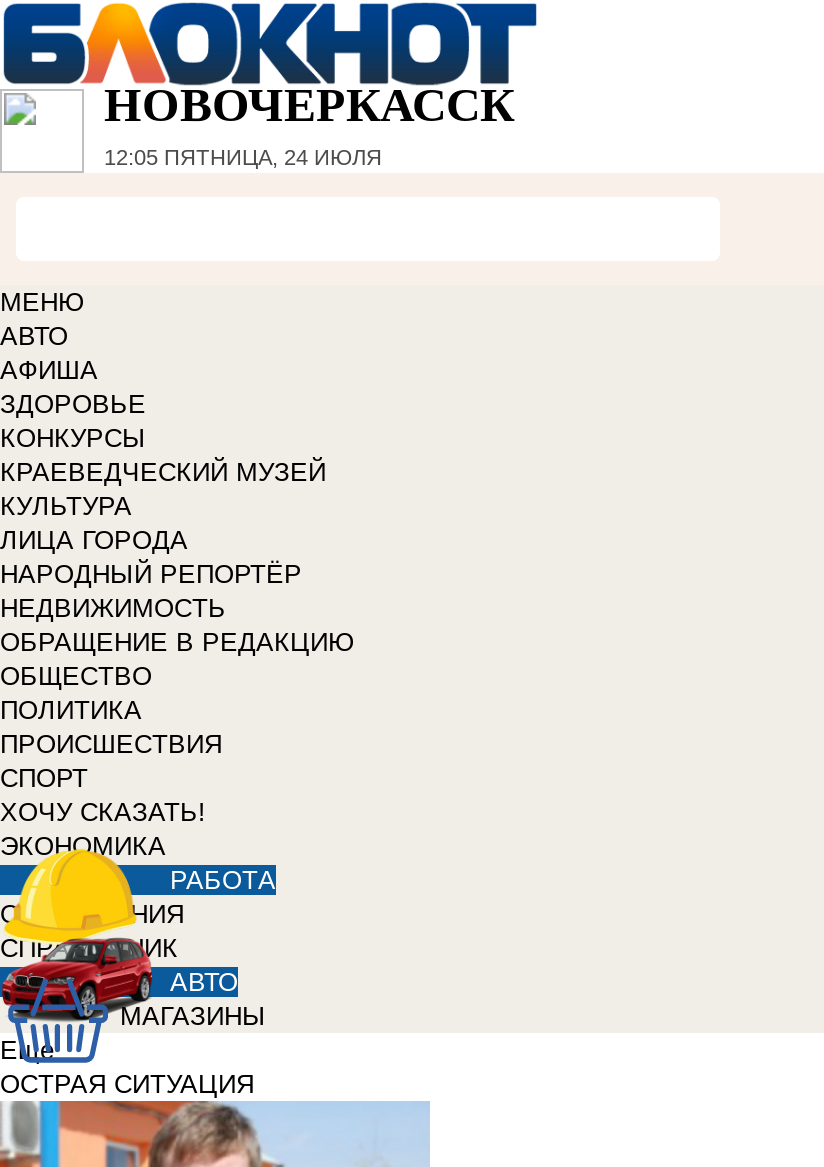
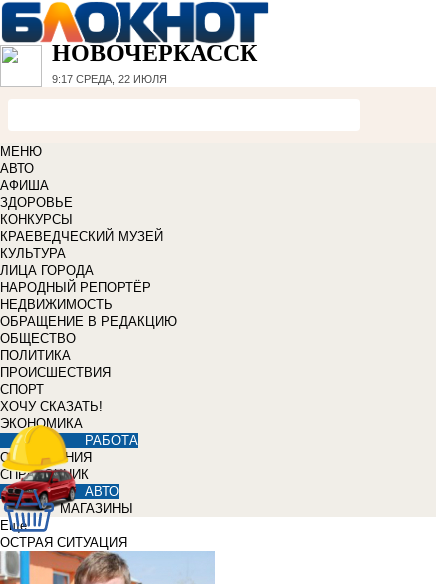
- 12:05 ПЯТНИЦА, 24 ИЮЛЯ
+ 9:17 СРЕДА, 22 ИЮЛЯ
